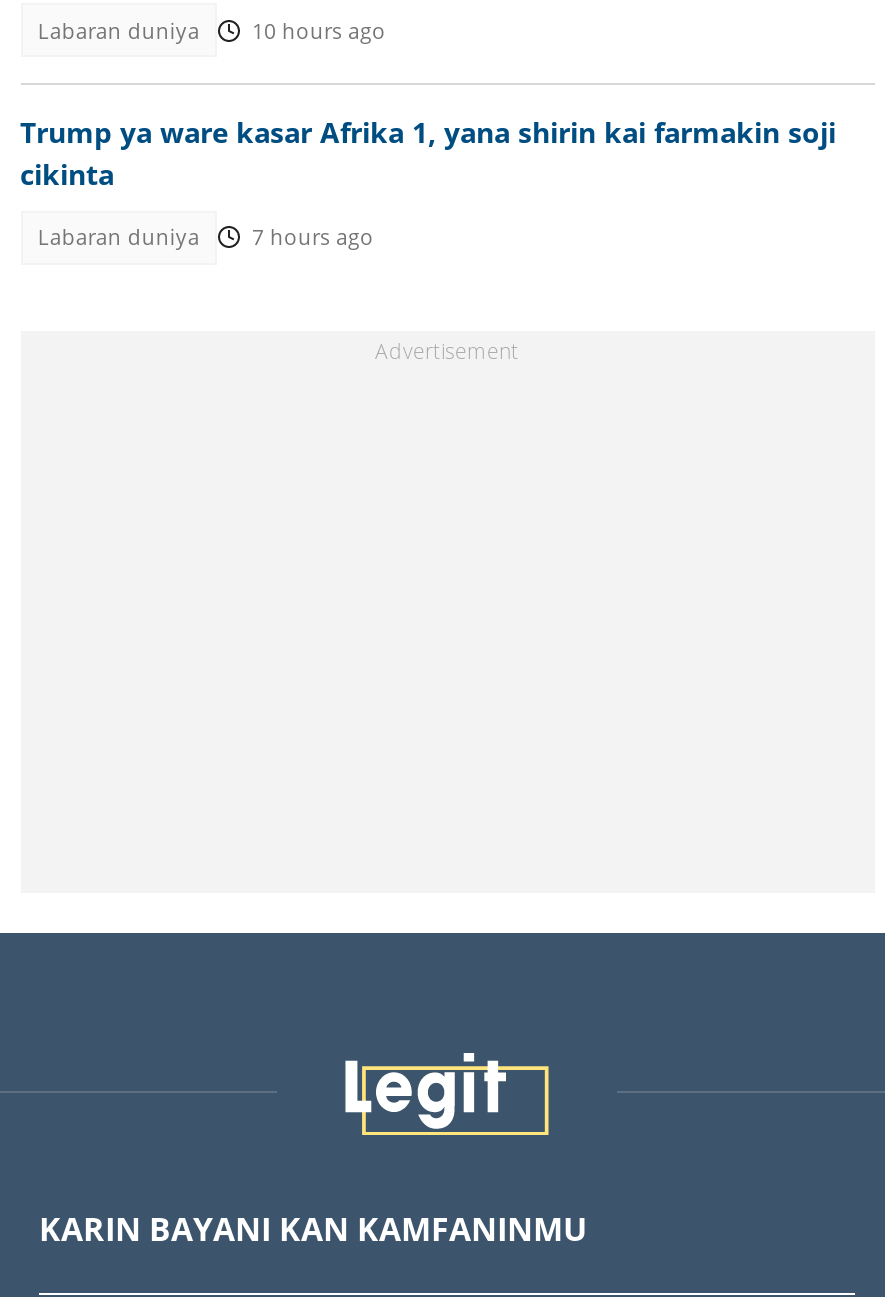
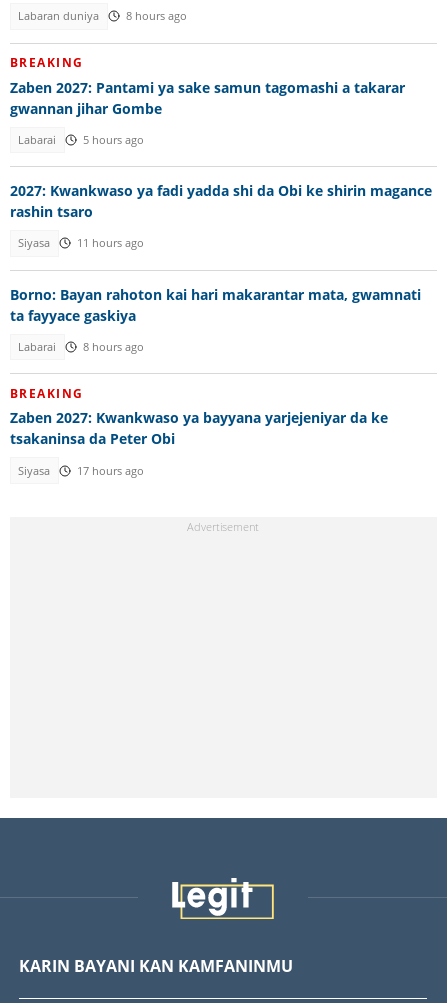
- 10 hours ago
- Trump ya ware kasar Afrika 1, yana shirin kai farmakin soji
- cikinta
- Labaran duniya
- 7 hours ago
+ 8 hours ago
+ BREAKING
+ Zaben 2027: Pantami ya sake samun tagomashi a takarar
+ gwannan jihar Gombe
+ Labarai
+ 5 hours ago
+ 2027: Kwankwaso ya fadi yadda shi da Obi ke shirin magance
+ rashin tsaro
+ Siyasa
+ 11 hours ago
+ Borno: Bayan rahoton kai hari makarantar mata, gwamnati
+ ta fayyace gaskiya
+ Labarai
+ 8 hours ago
+ BREAKING
+ Zaben 2027: Kwankwaso ya bayyana yarjejeniyar da ke
+ tsakaninsa da Peter Obi
+ Siyasa
+ 17 hours ago
